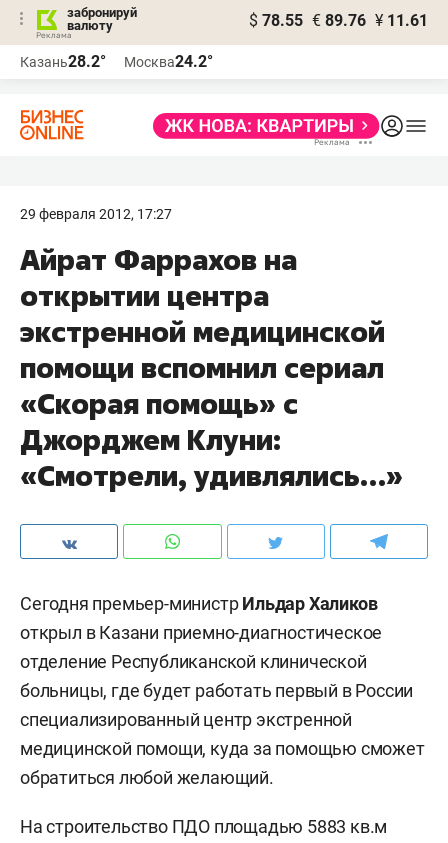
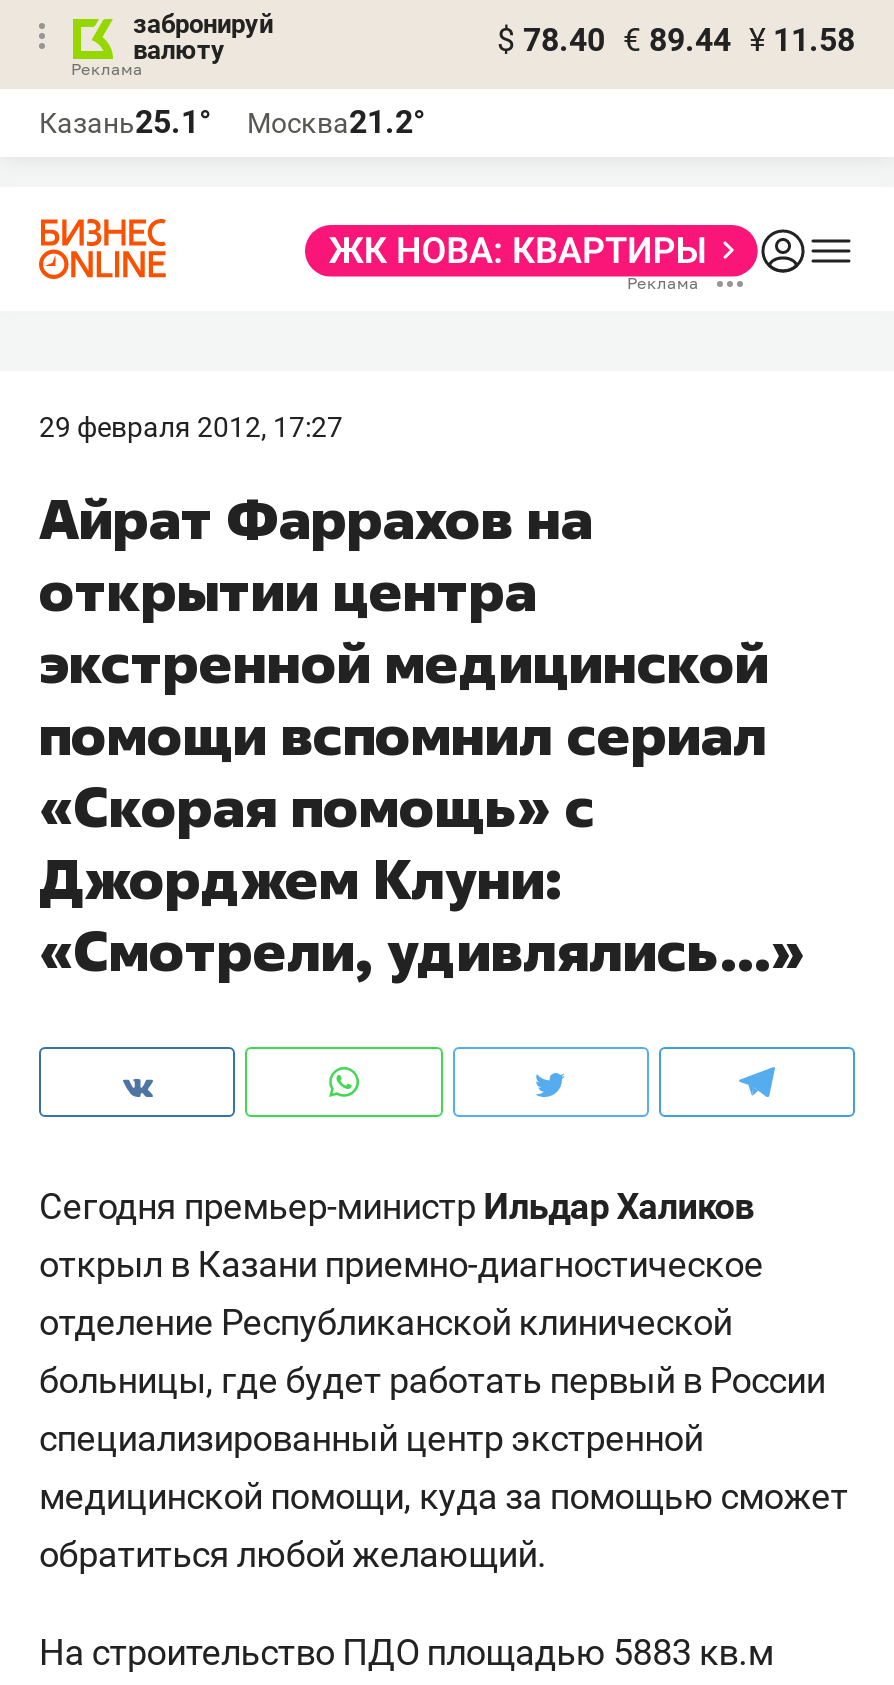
- $ 78.55 € 89.76 ¥ 11.61
+ $ 78.40 € 89.44 ¥ 11.58

- Казань28.2°
+ Казань25.1°

- Москва24.2°
+ Москва21.2°
